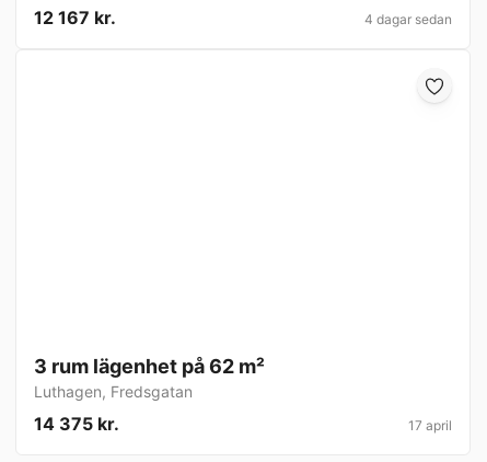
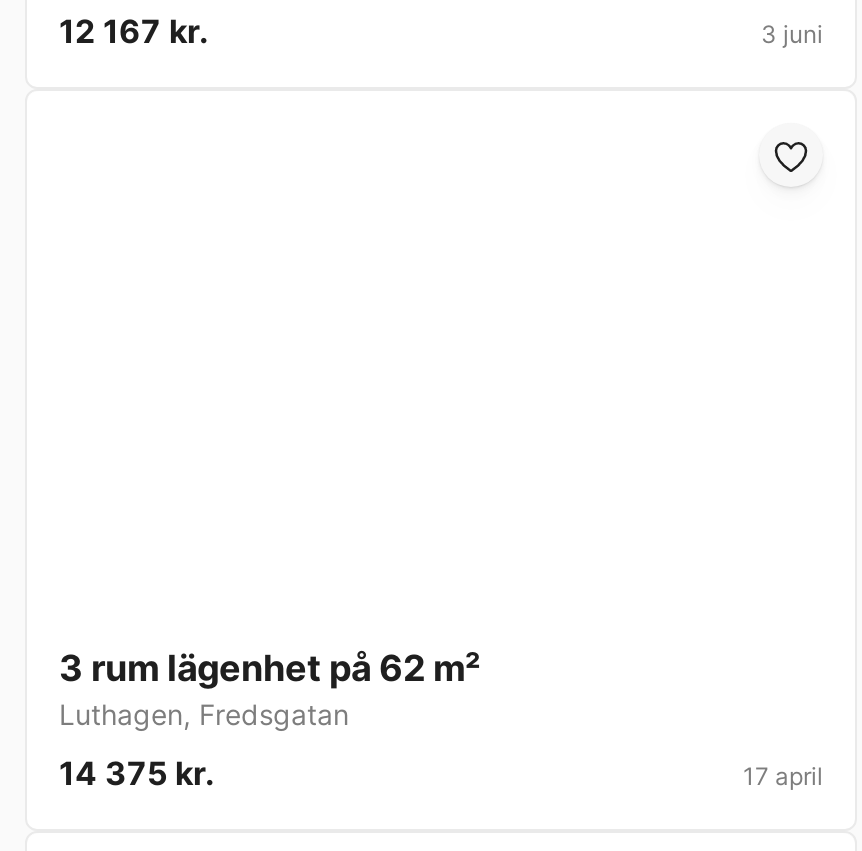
- 4 dagar sedan
+ 3 juni
